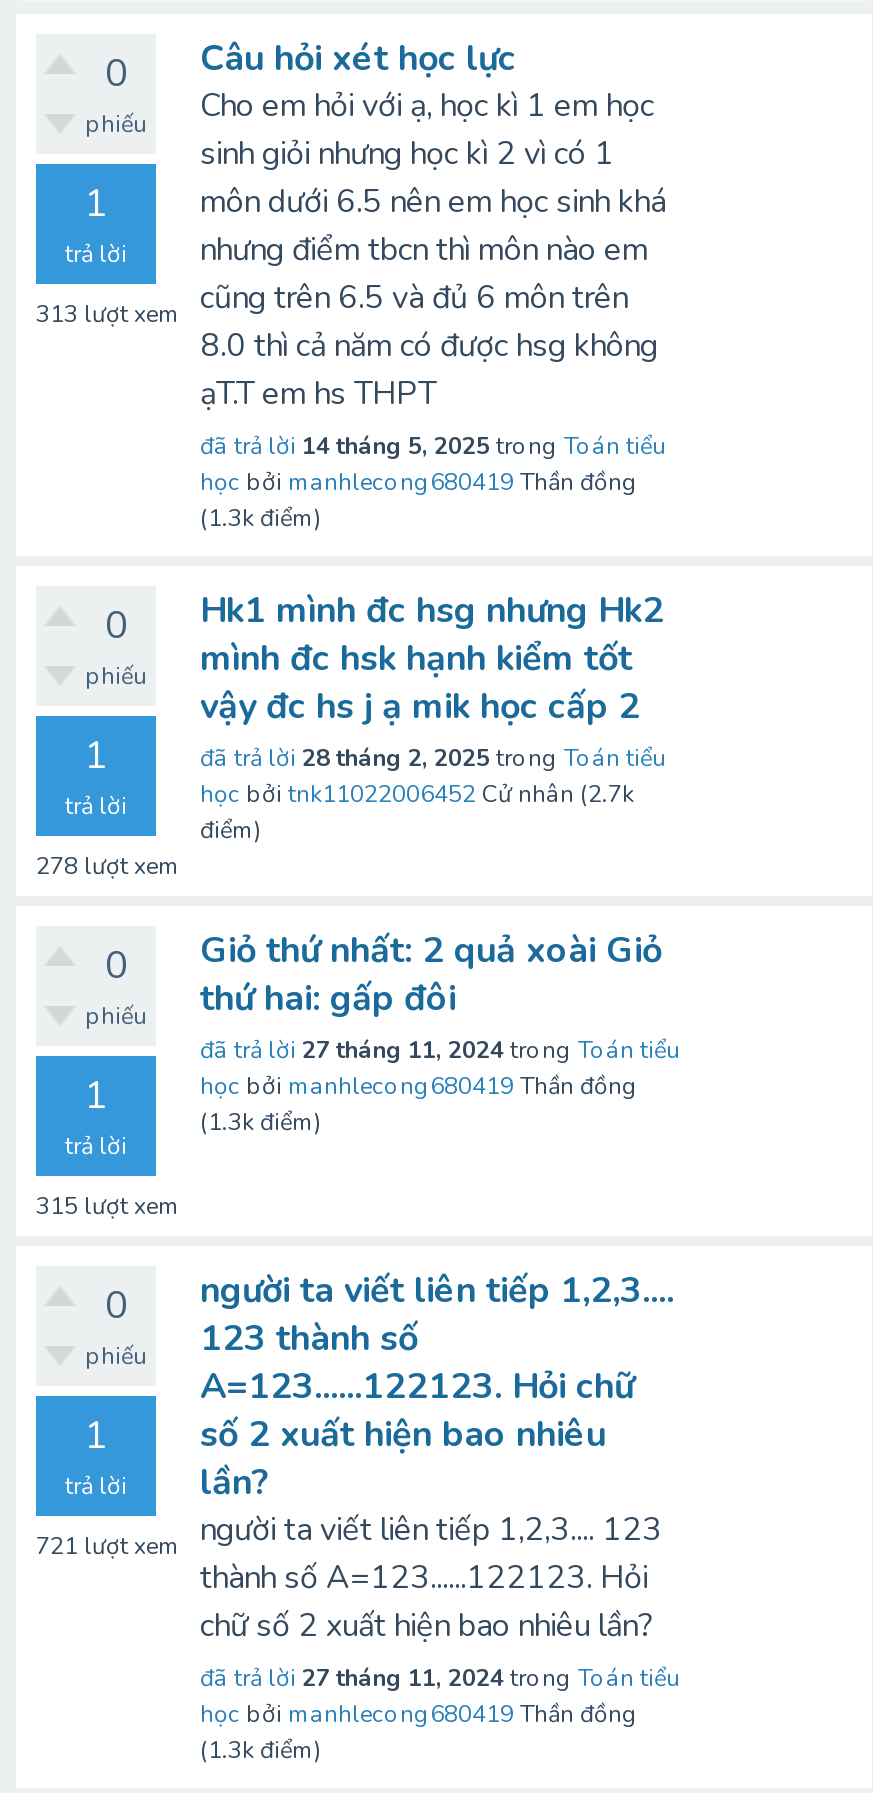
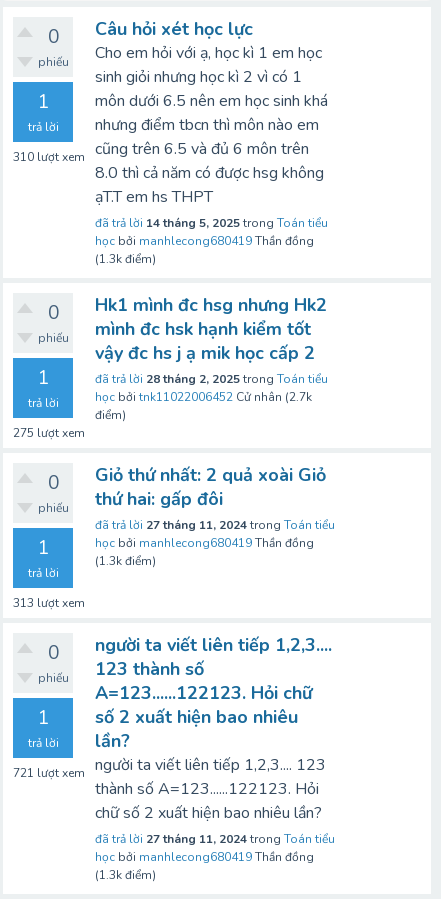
- 313 lượt xem cũng trên 6.5 và đủ 6 môn trên
+ 310 lượt xem cũng trên 6.5 và đủ 6 môn trên

- 278 lượt xem
+ 275 lượt xem

- 315 lượt xem
+ 313 lượt xem
